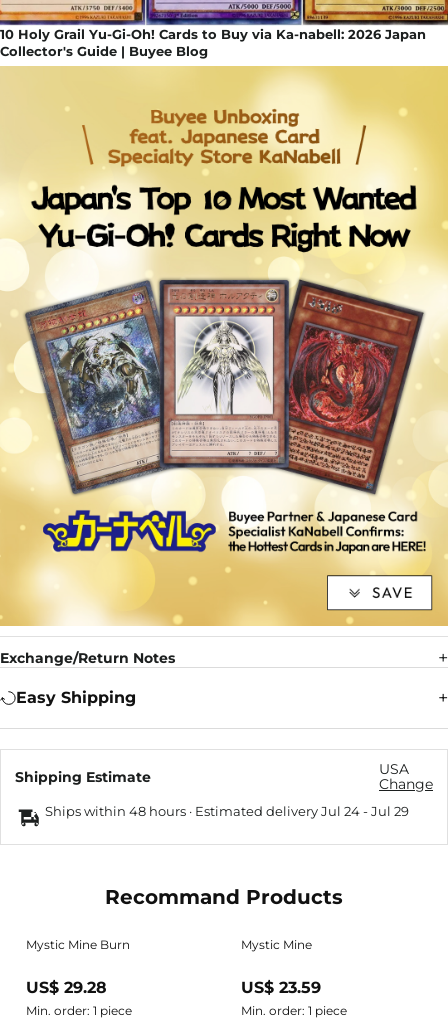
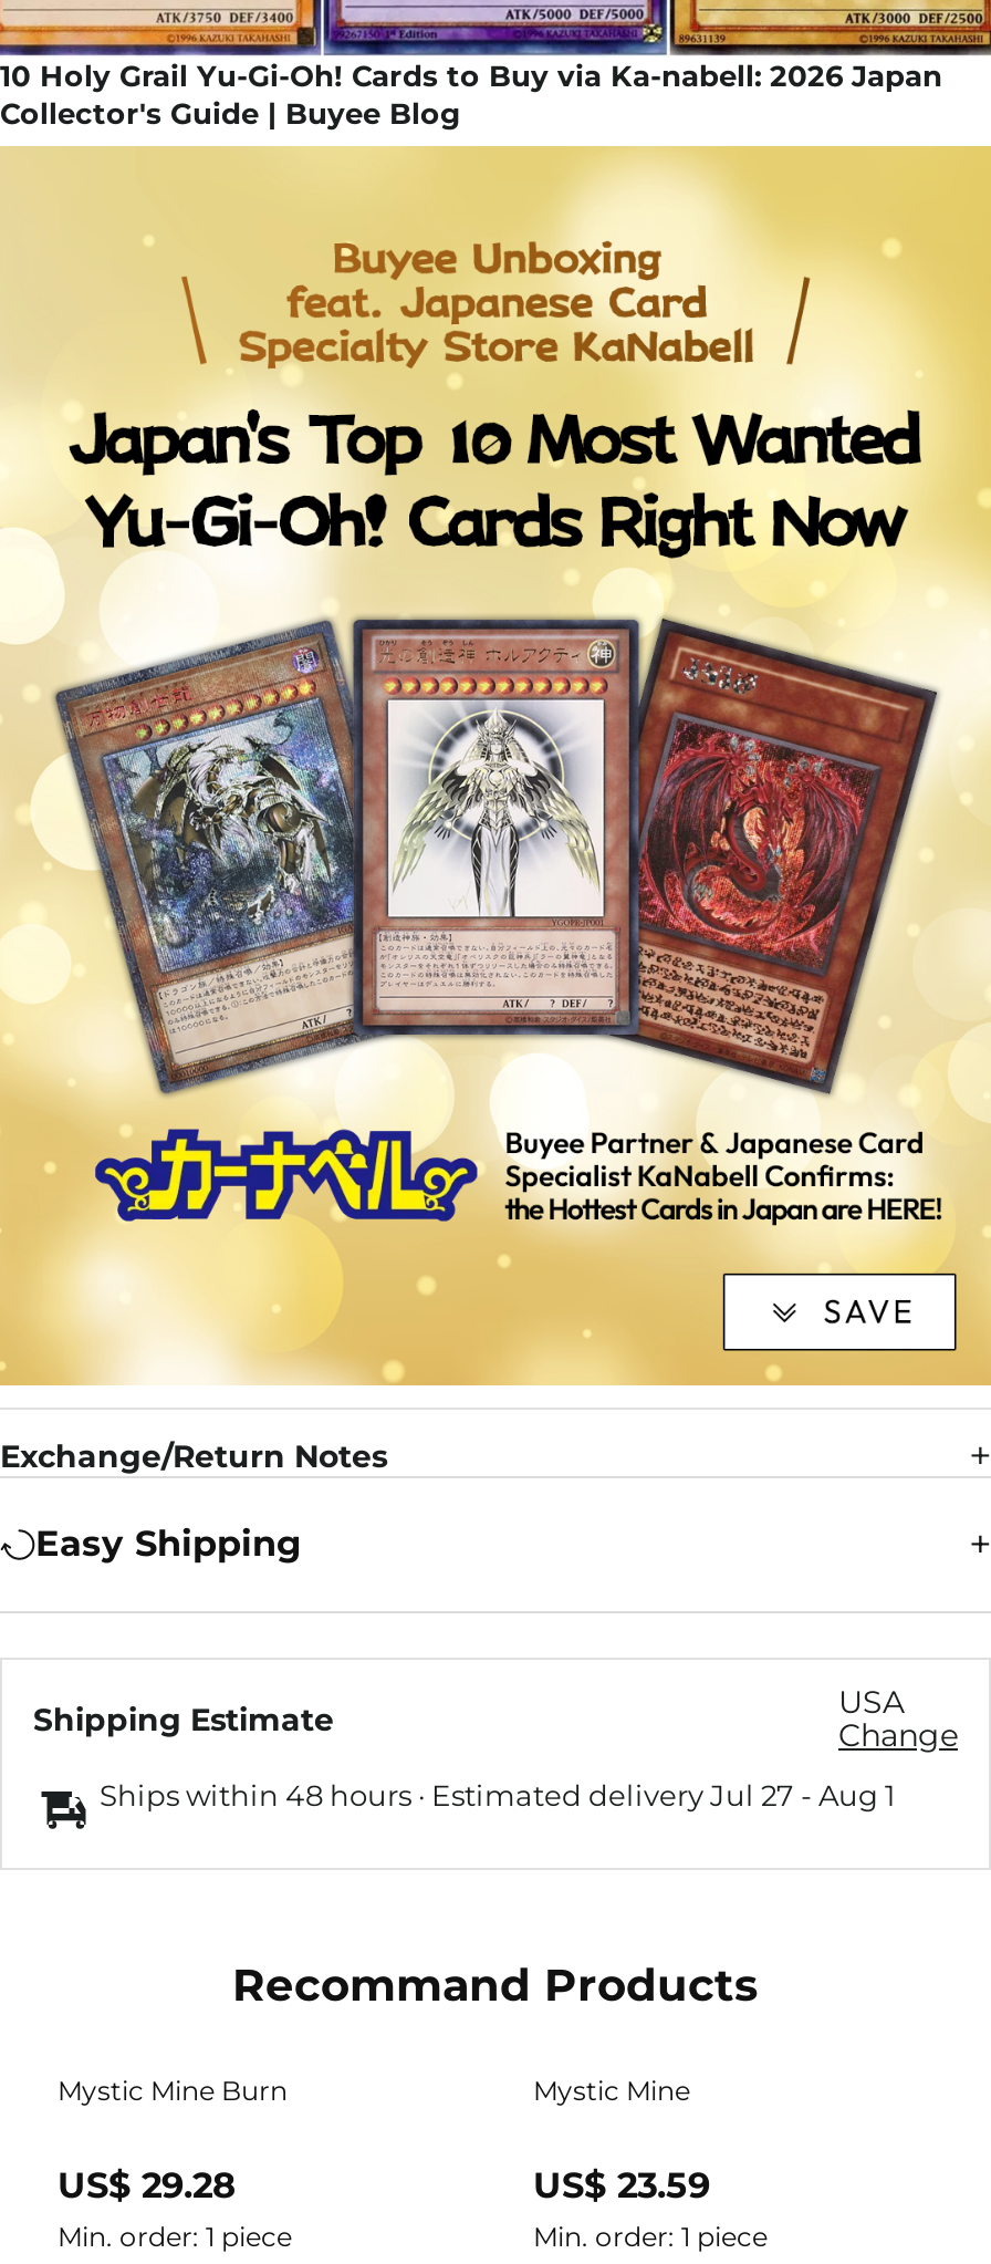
- Ships within 48 hours · Estimated delivery Jul 24 - Jul 29
+ Ships within 48 hours · Estimated delivery Jul 27 - Aug 1
